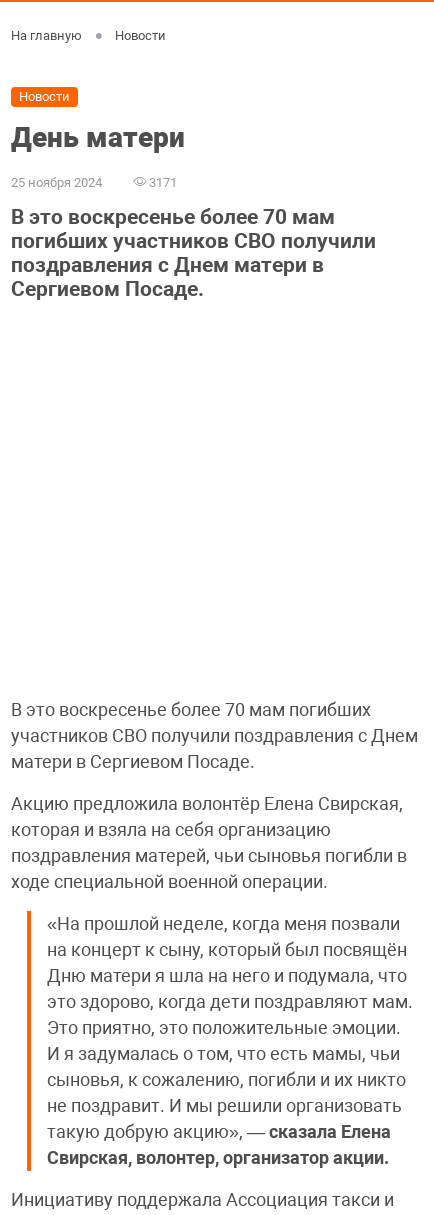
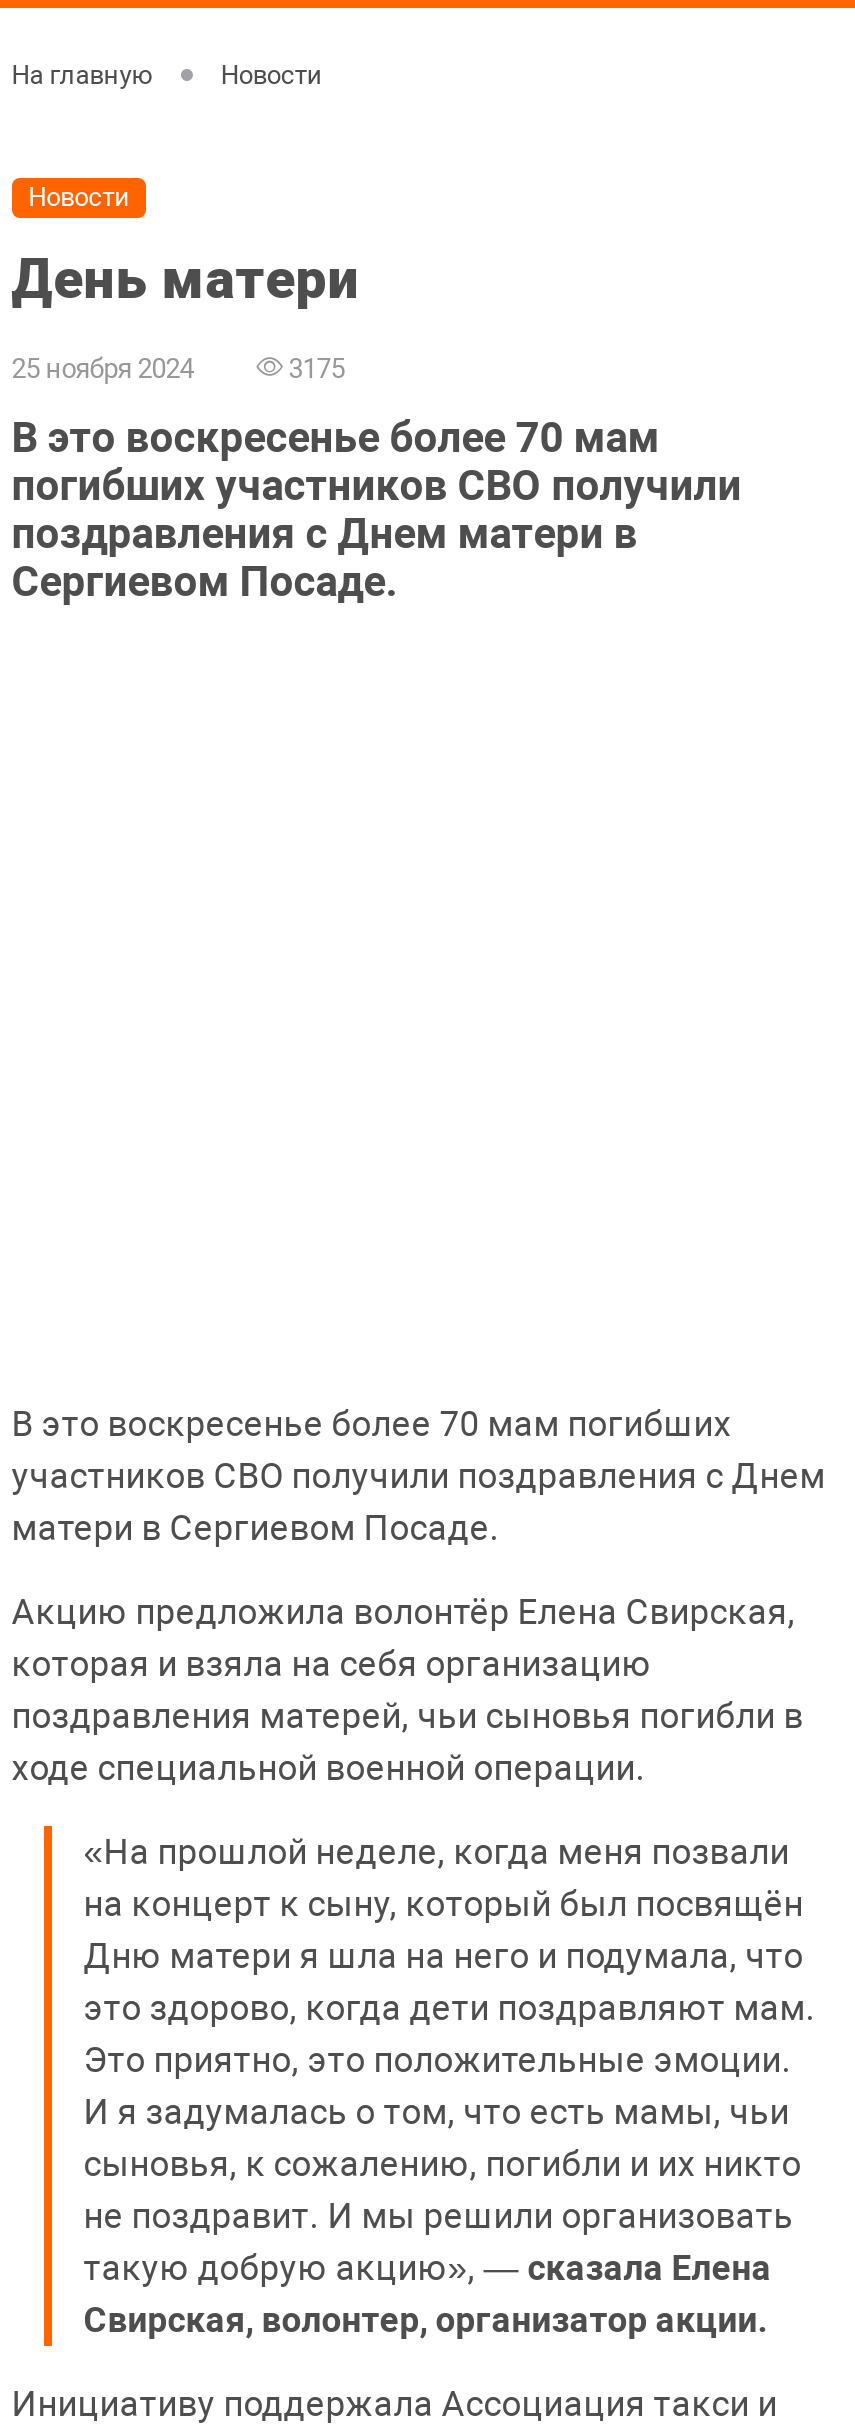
- 3171
+ 3175
